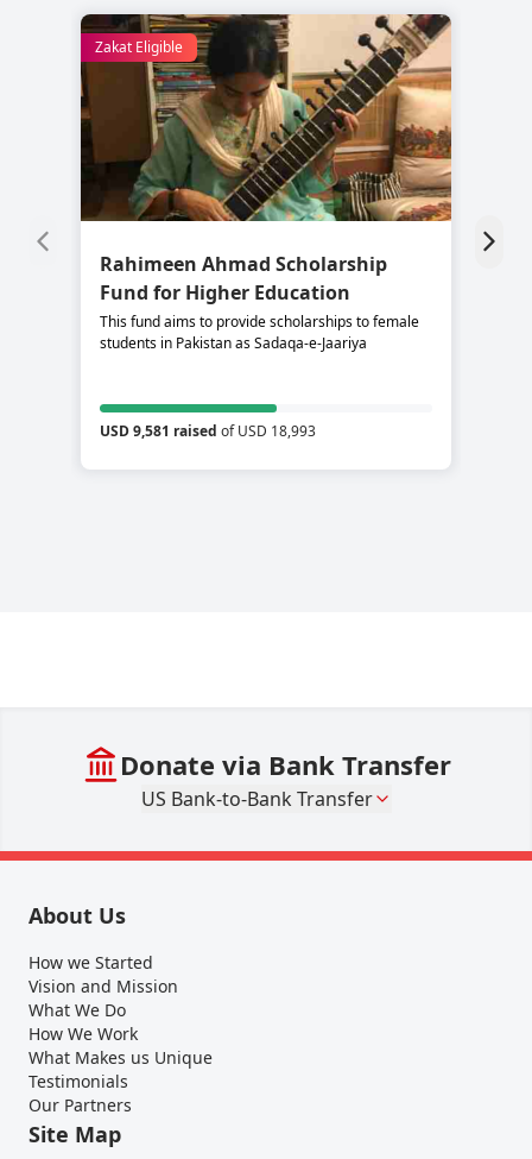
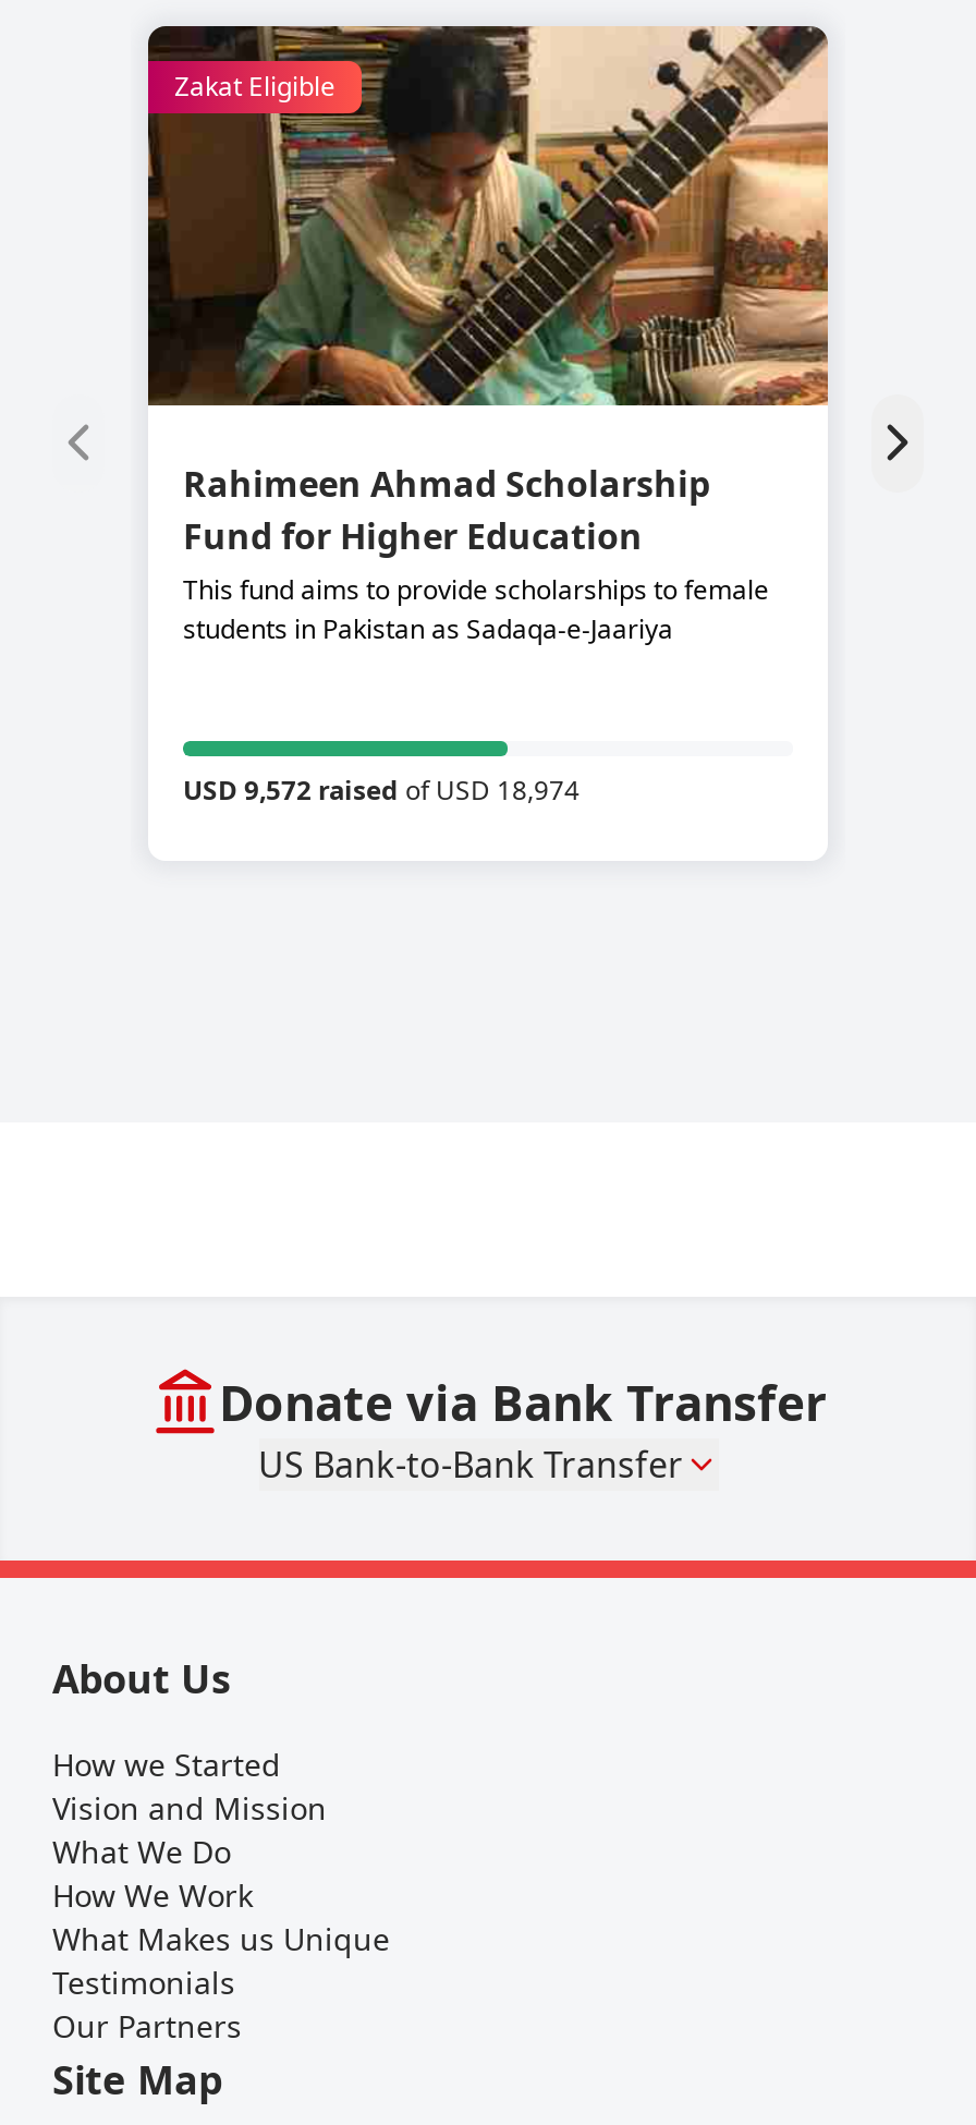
- USD 9,581 raised of USD 18,993
+ USD 9,572 raised of USD 18,974
